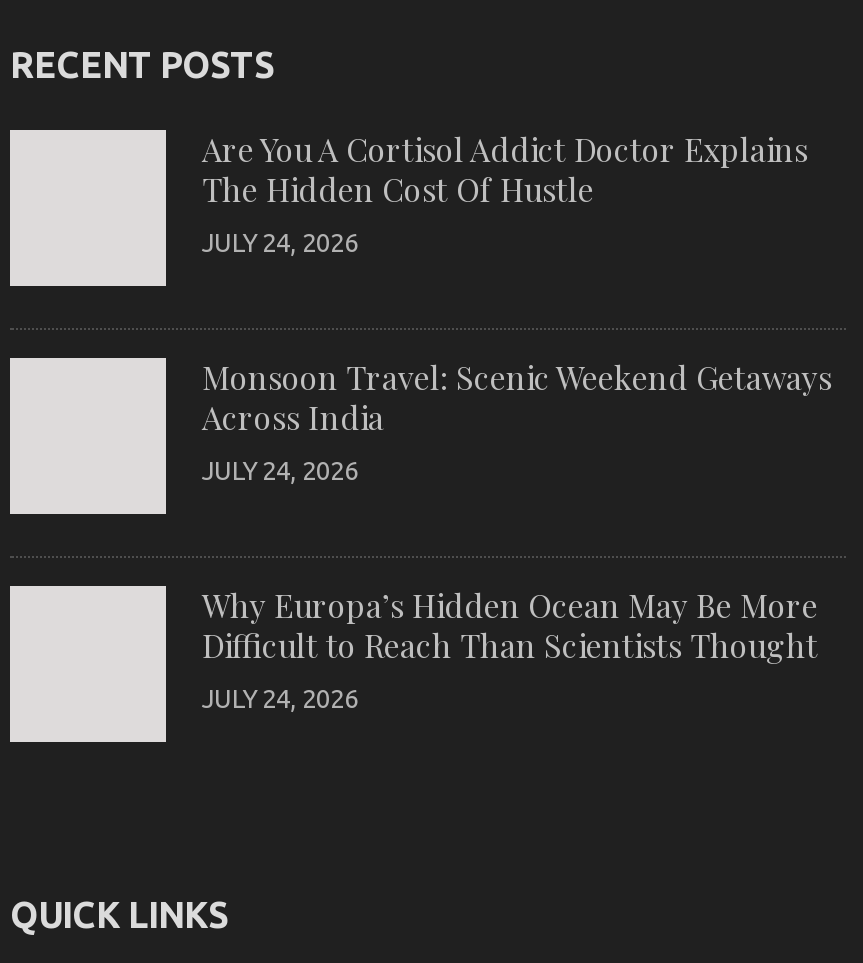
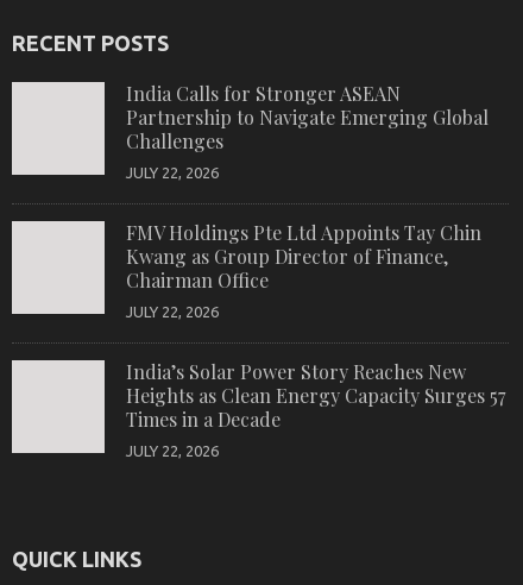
- Are You A Cortisol Addict Doctor Explains
- The Hidden Cost Of Hustle
- JULY 24, 2026
+ India Calls for Stronger ASEAN
+ Partnership to Navigate Emerging Global
+ Challenges
+ JULY 22, 2026

- Monsoon Travel: Scenic Weekend Getaways
- Across India
- JULY 24, 2026
+ FMV Holdings Pte Ltd Appoints Tay Chin
+ Kwang as Group Director of Finance,
+ Chairman Office
+ JULY 22, 2026

- Why Europa’s Hidden Ocean May Be More
- Difficult to Reach Than Scientists Thought
- JULY 24, 2026
+ India’s Solar Power Story Reaches New
+ Heights as Clean Energy Capacity Surges 57
+ Times in a Decade
+ JULY 22, 2026
